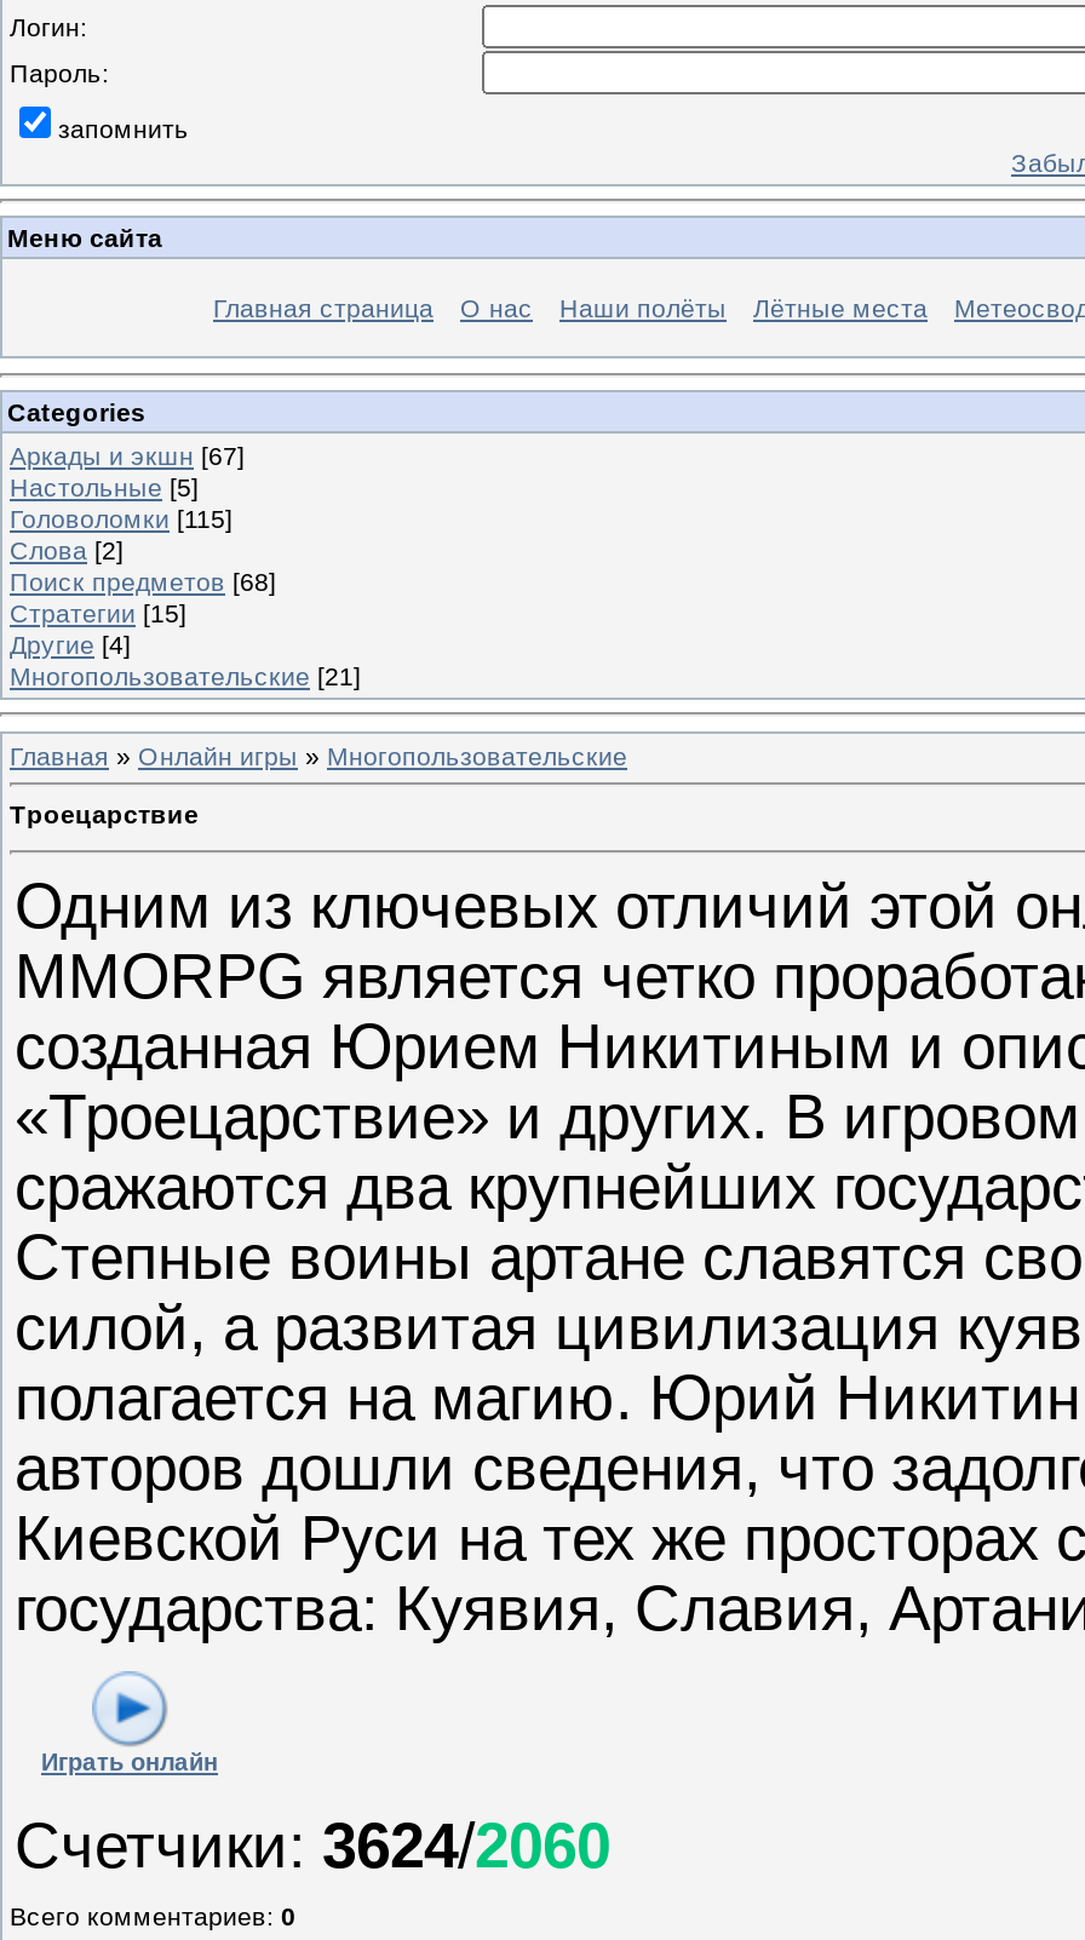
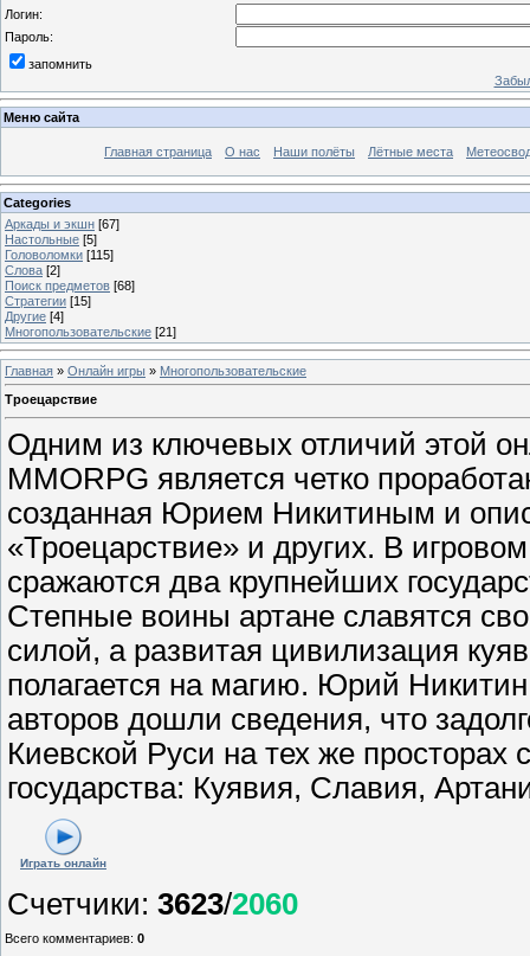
- Счетчики: 3624/2060
+ Счетчики: 3623/2060
